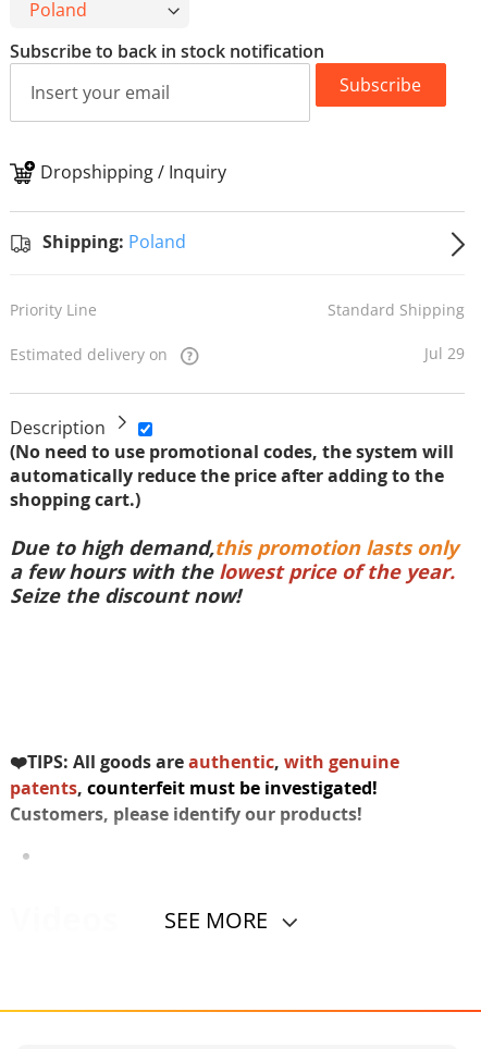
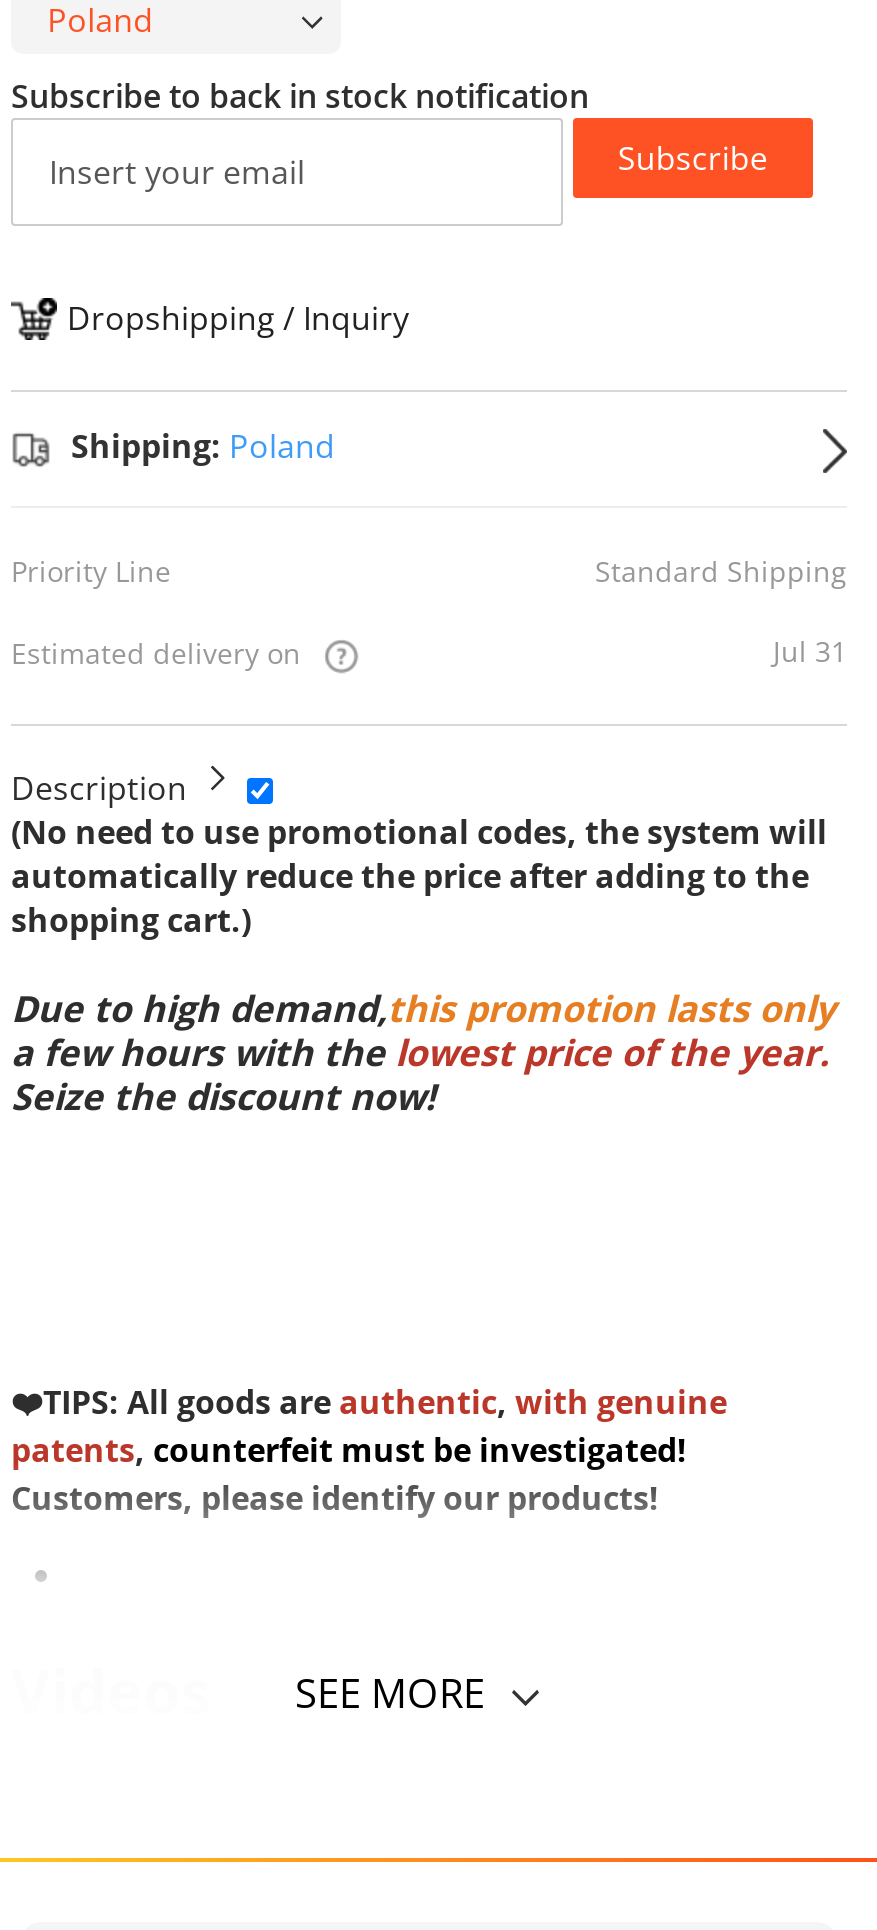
- Jul 29
+ Jul 31
